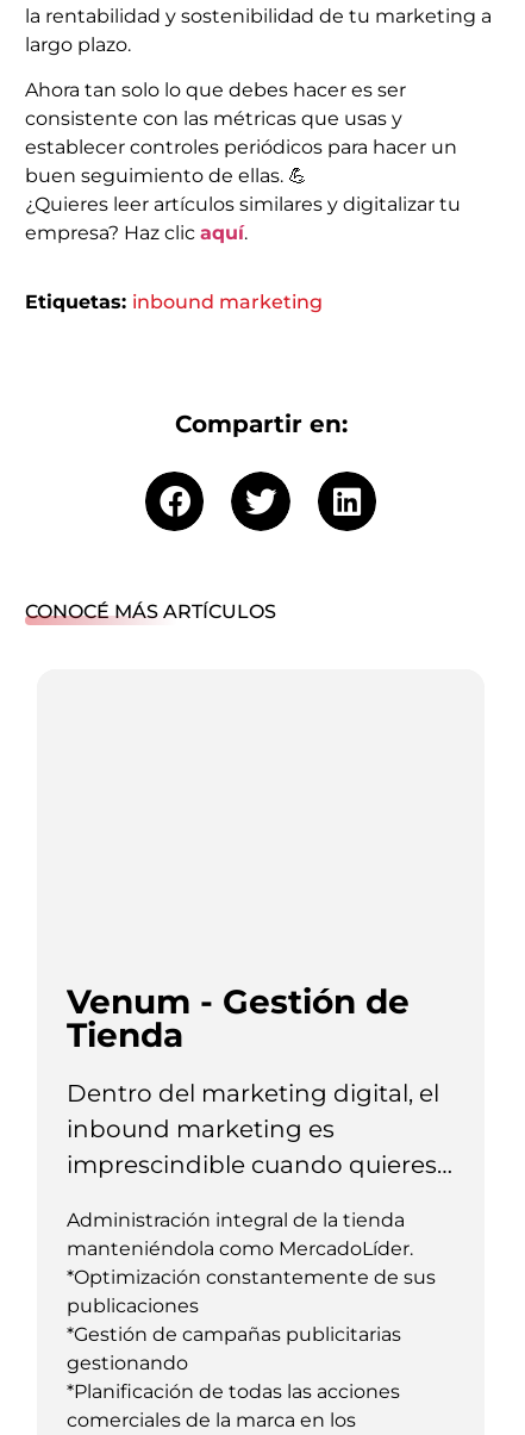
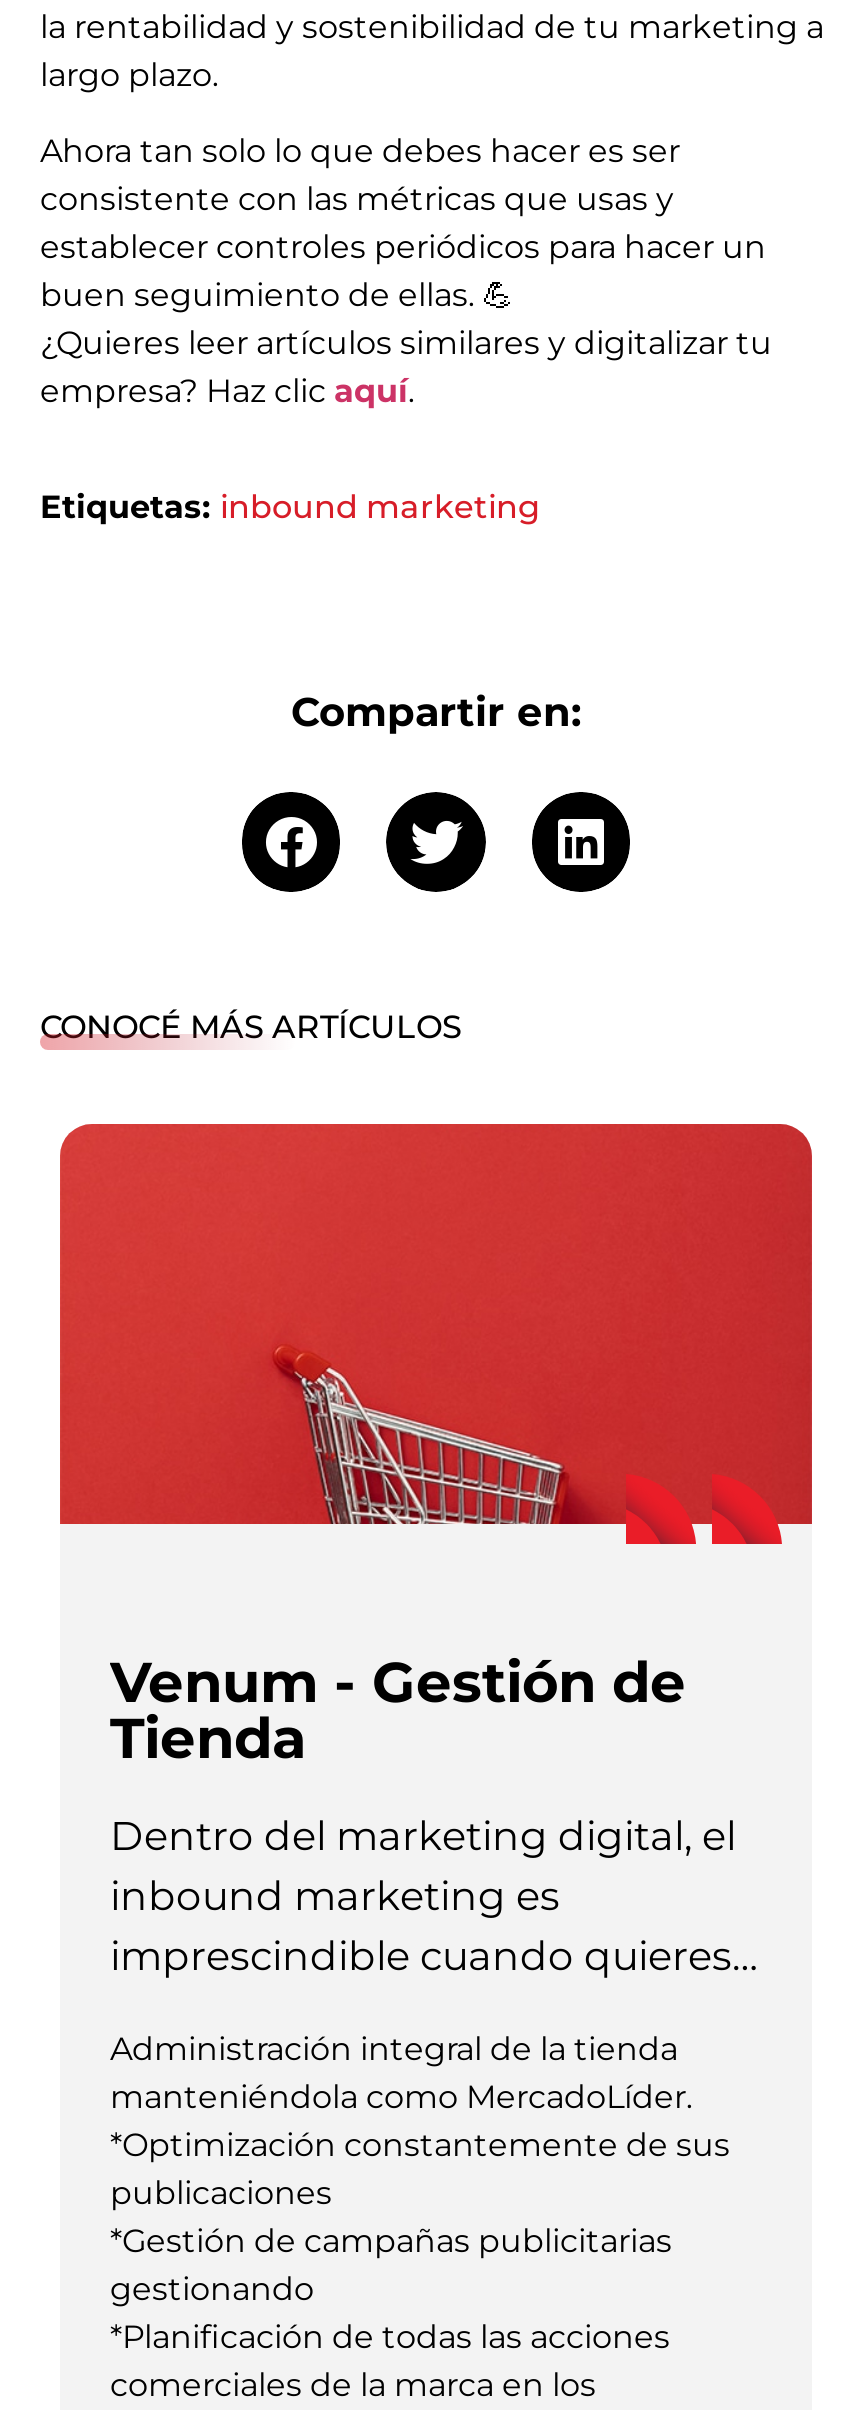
+ [image]
